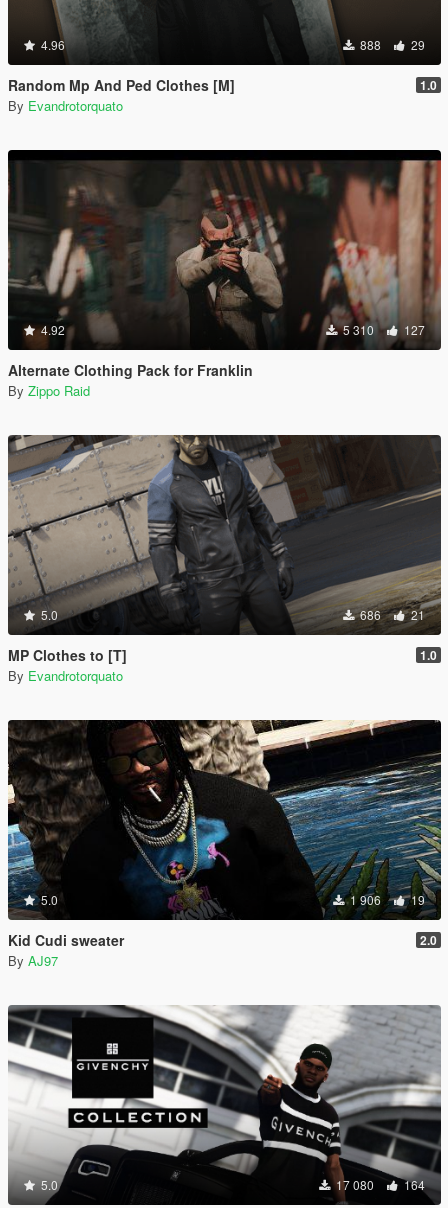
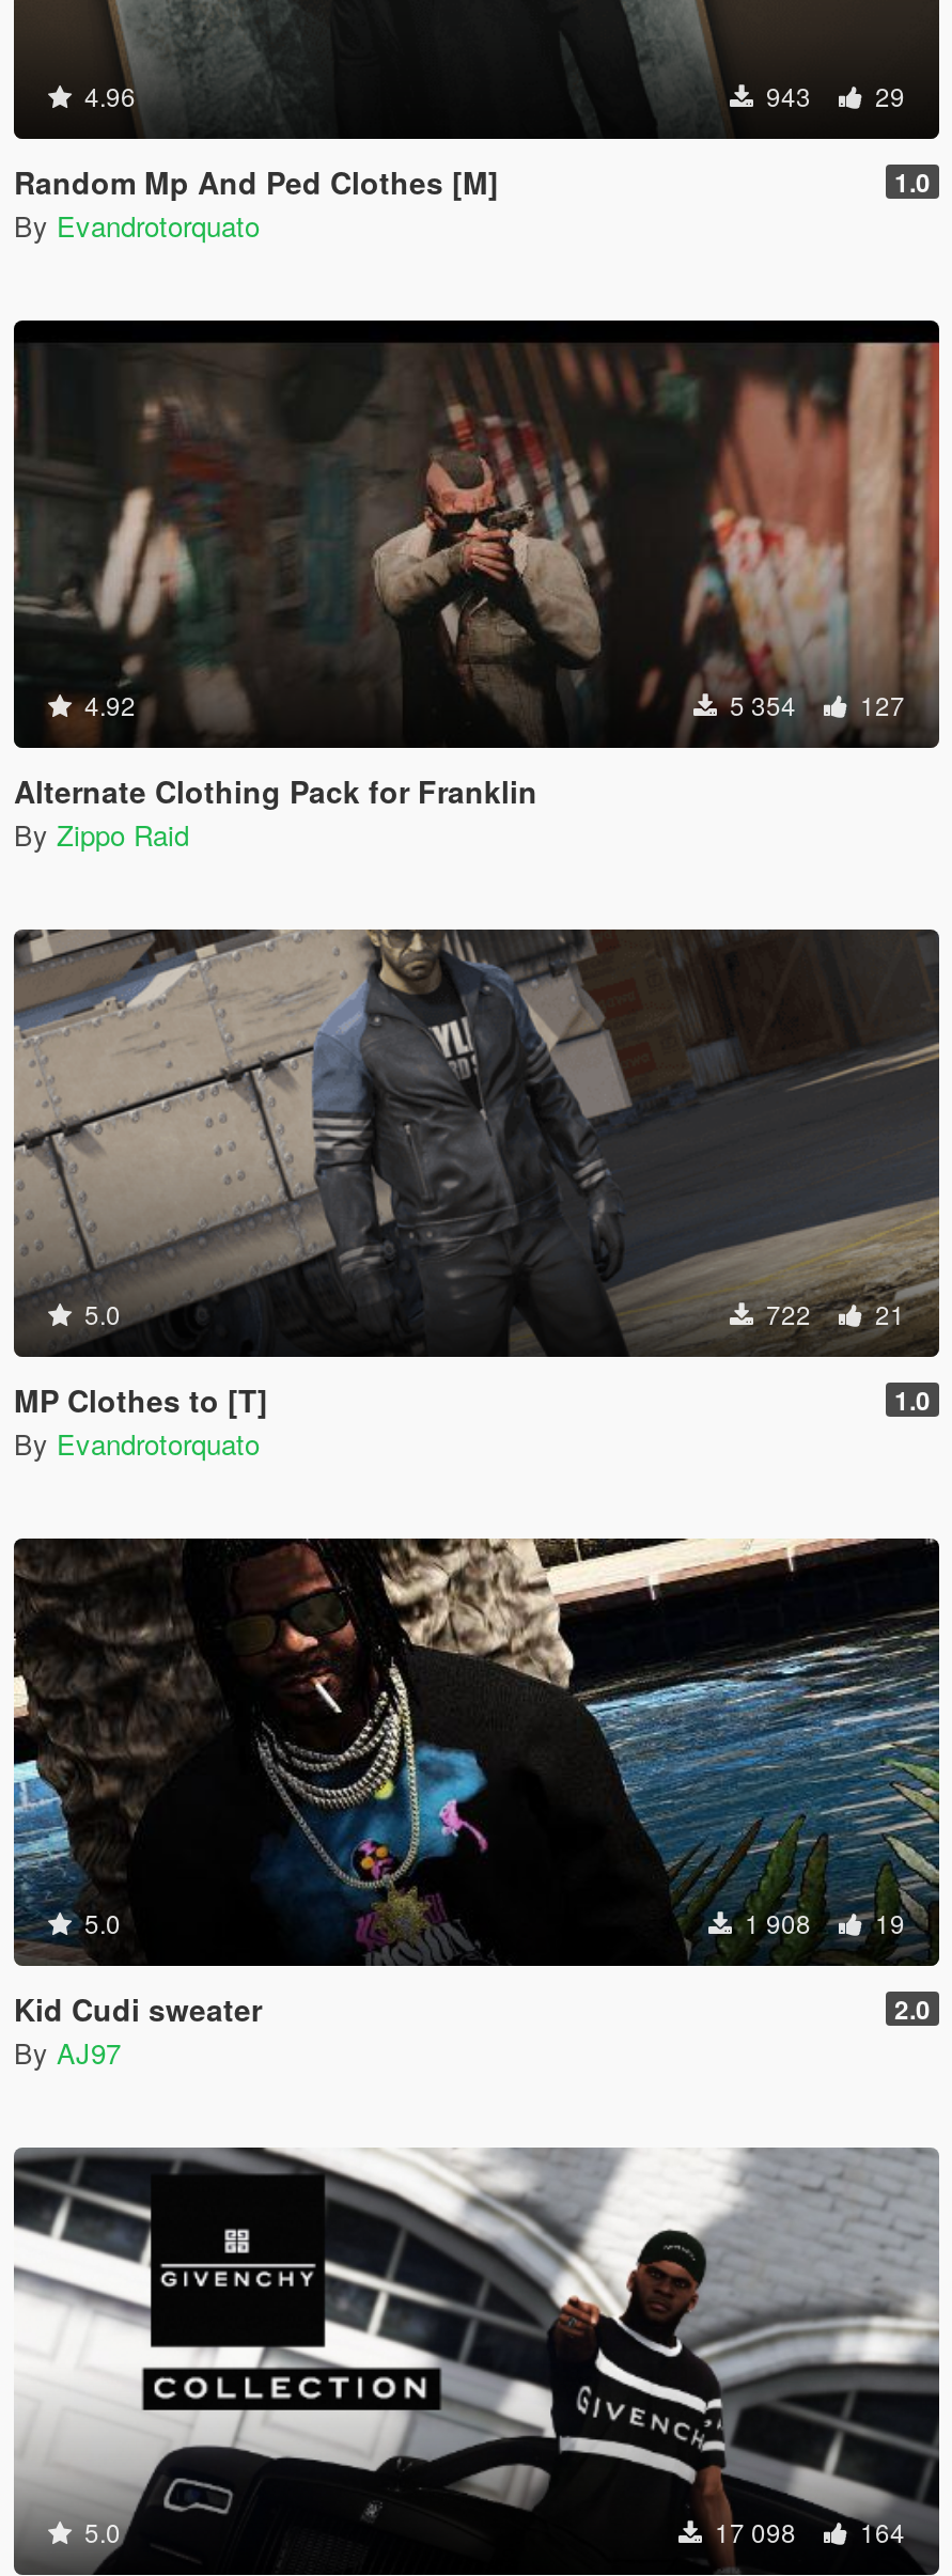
- 888 29
+ 943 29

- 5 310 127
+ 5 354 127

- 686 21
+ 722 21

- 1 906 19
+ 1 908 19

- 17 080
+ 17 098
